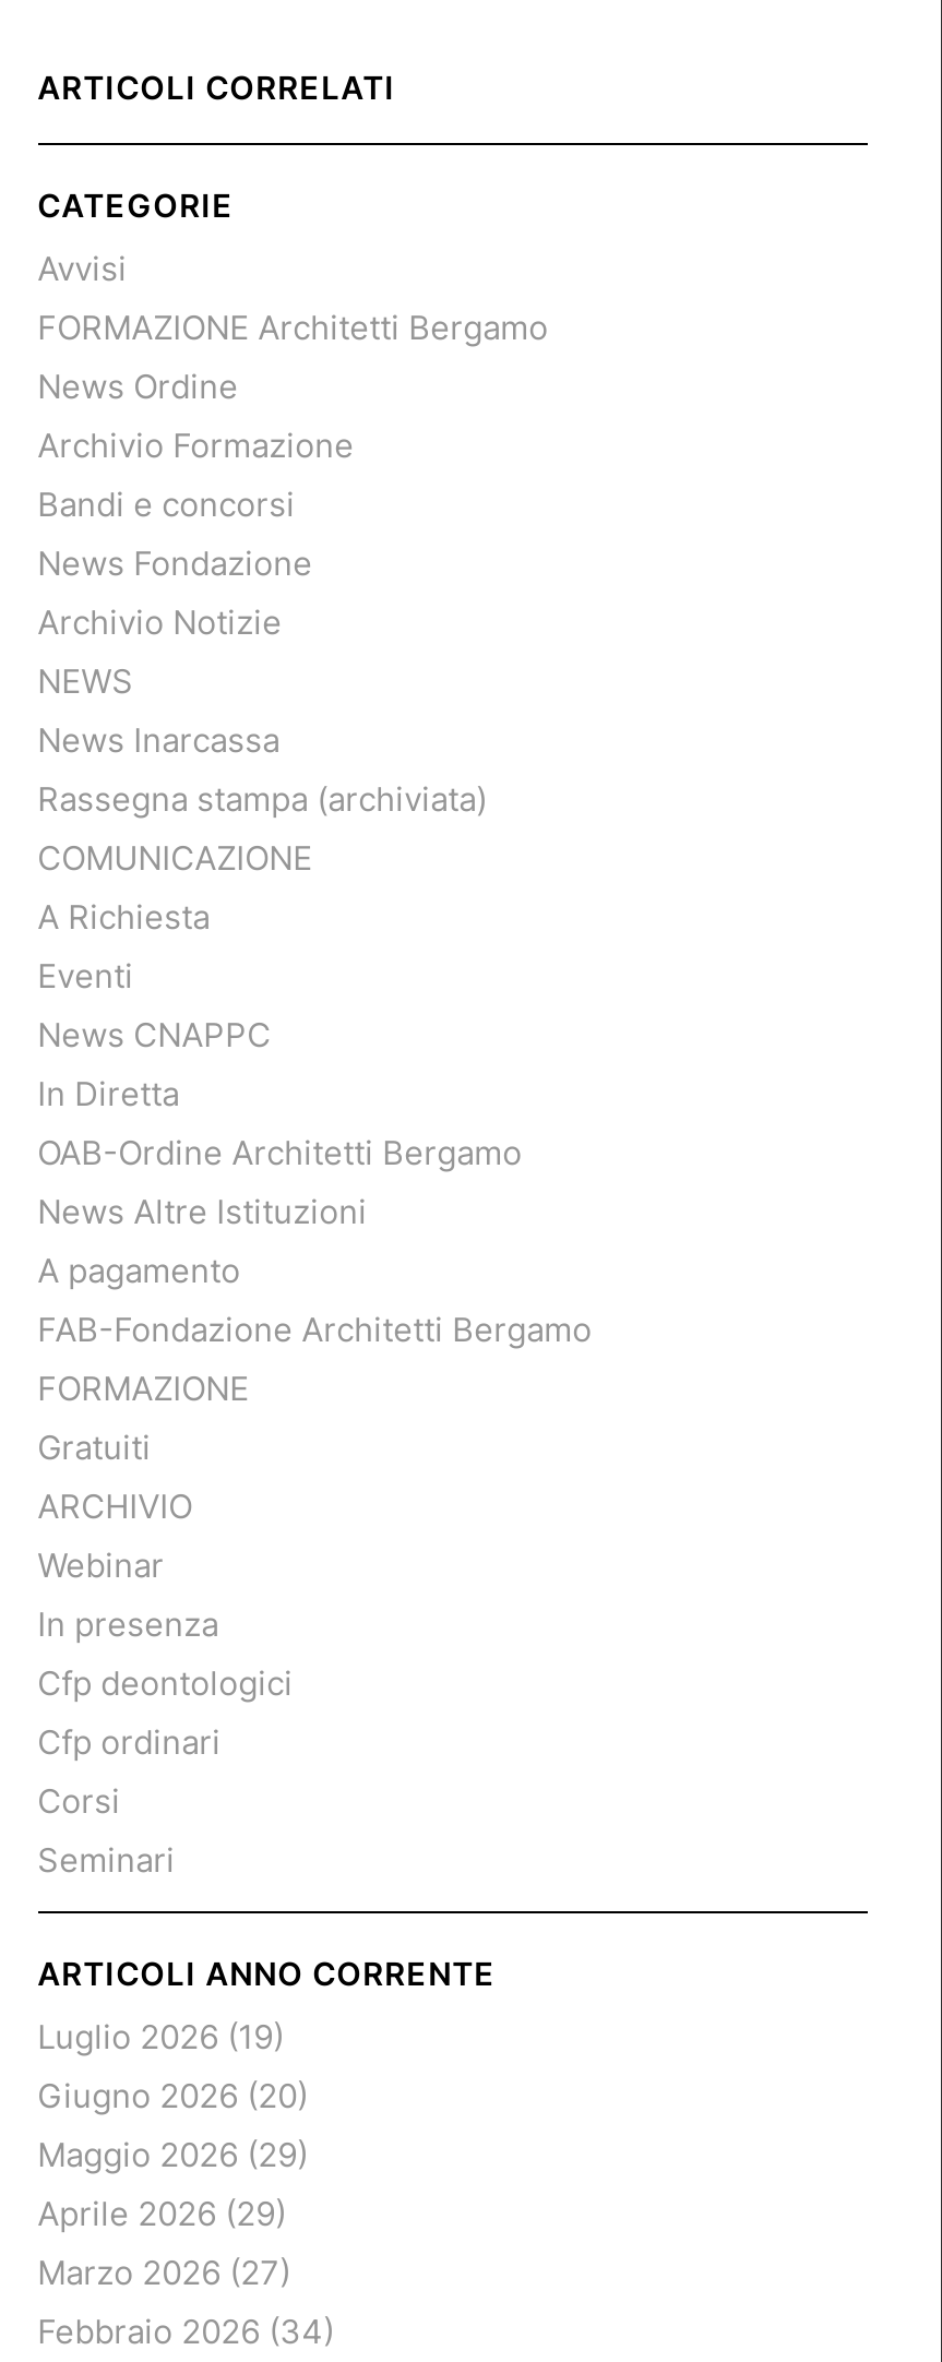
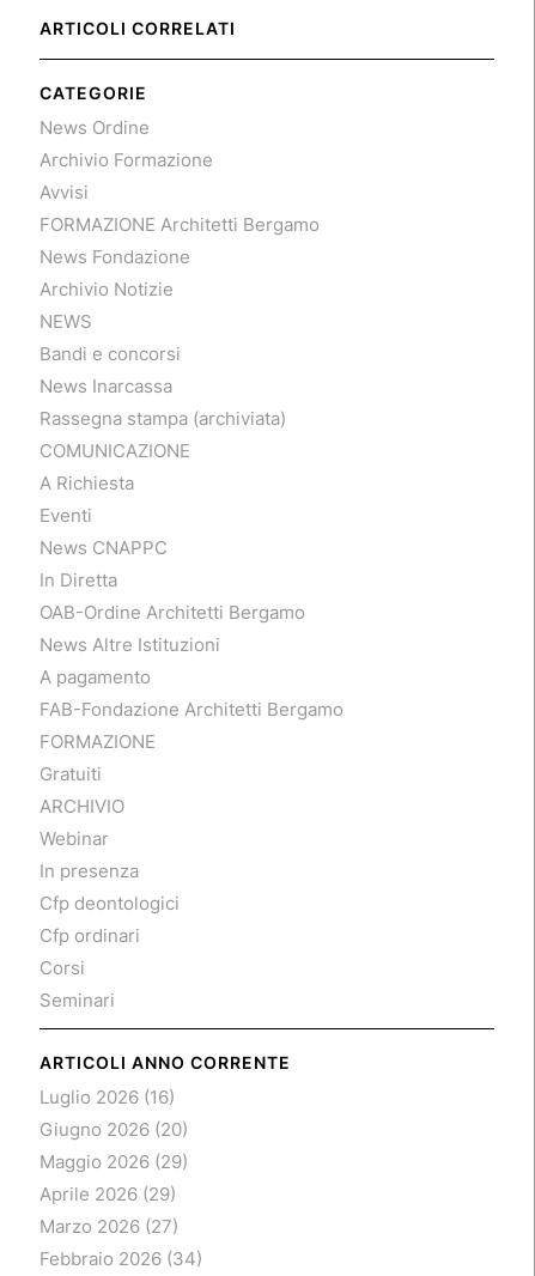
moved down: Avvisi | FORMAZIONE Architetti Bergamo

moved up: News Ordine | Archivio Formazione

moved down: Bandi e concorsi

moved up: News Fondazione | Archivio Notizie | NEWS

- Luglio 2026 (19)
+ Luglio 2026 (16)
